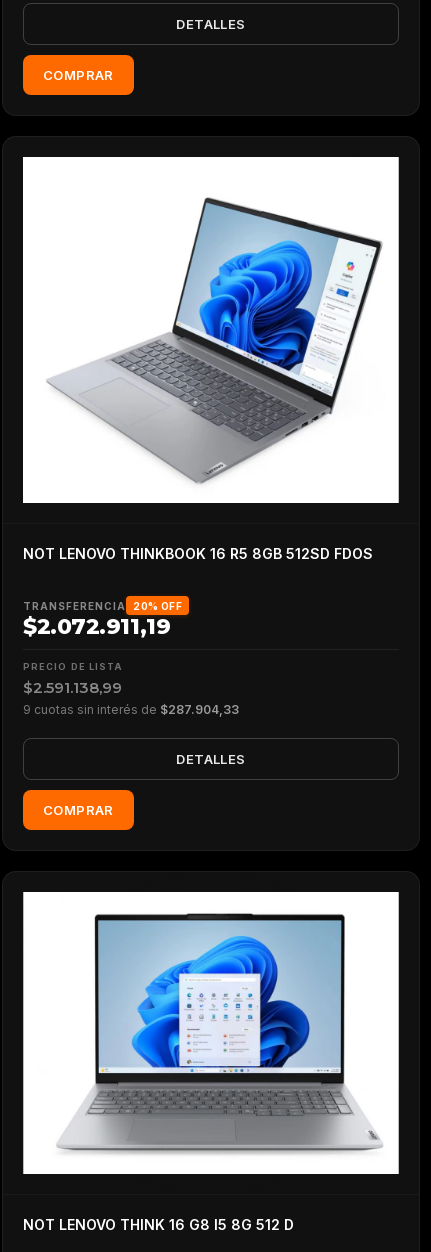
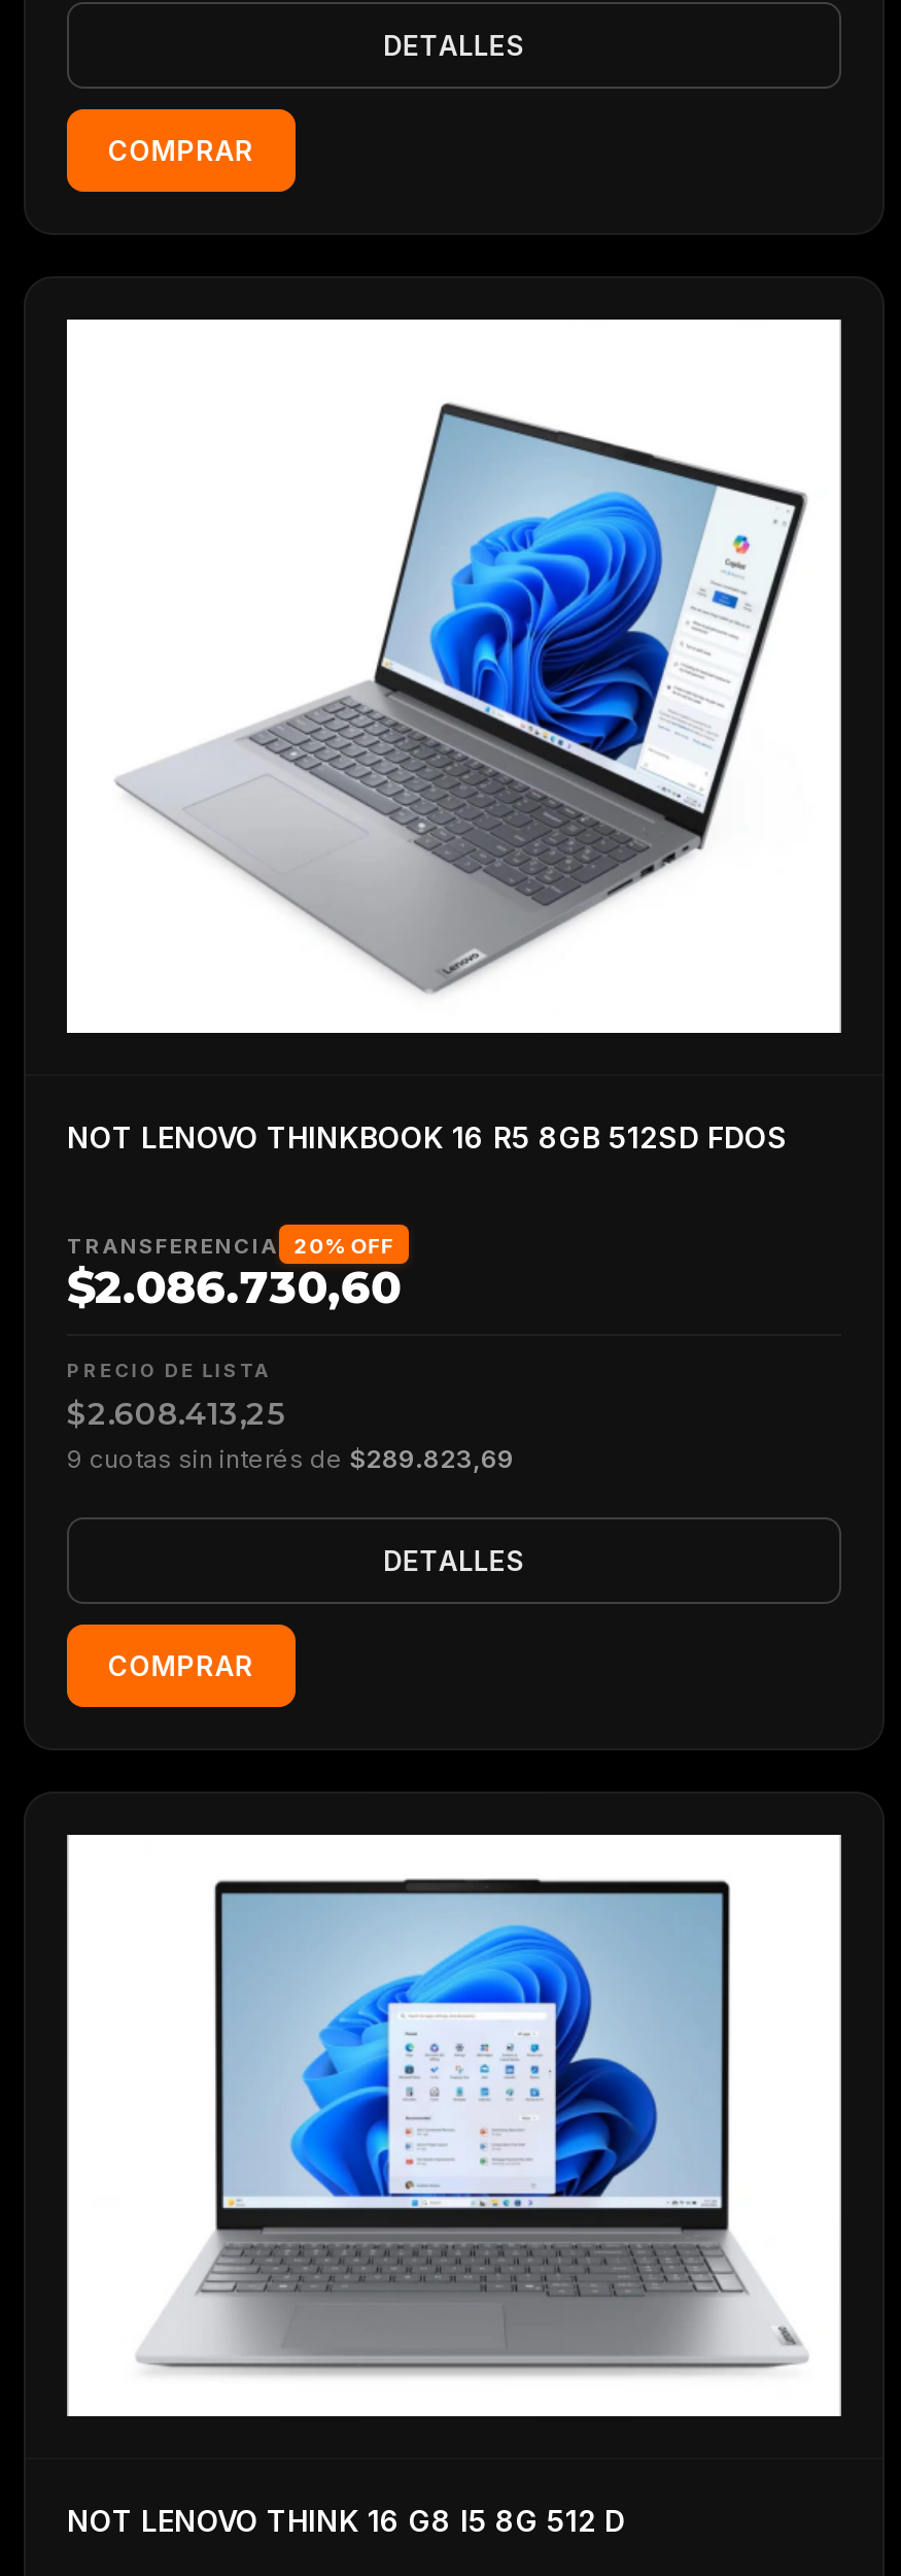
- $2.072.911,19
+ $2.086.730,60

- $2.591.138,99
+ $2.608.413,25

- 9 cuotas sin interés de $287.904,33
+ 9 cuotas sin interés de $289.823,69
